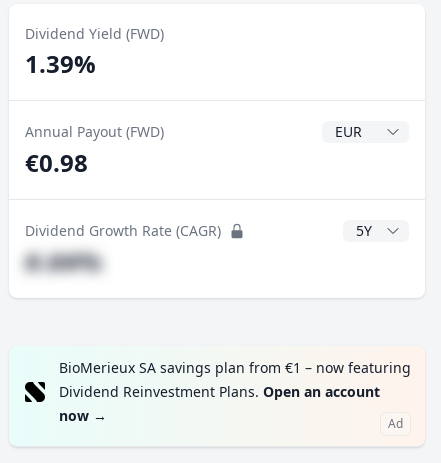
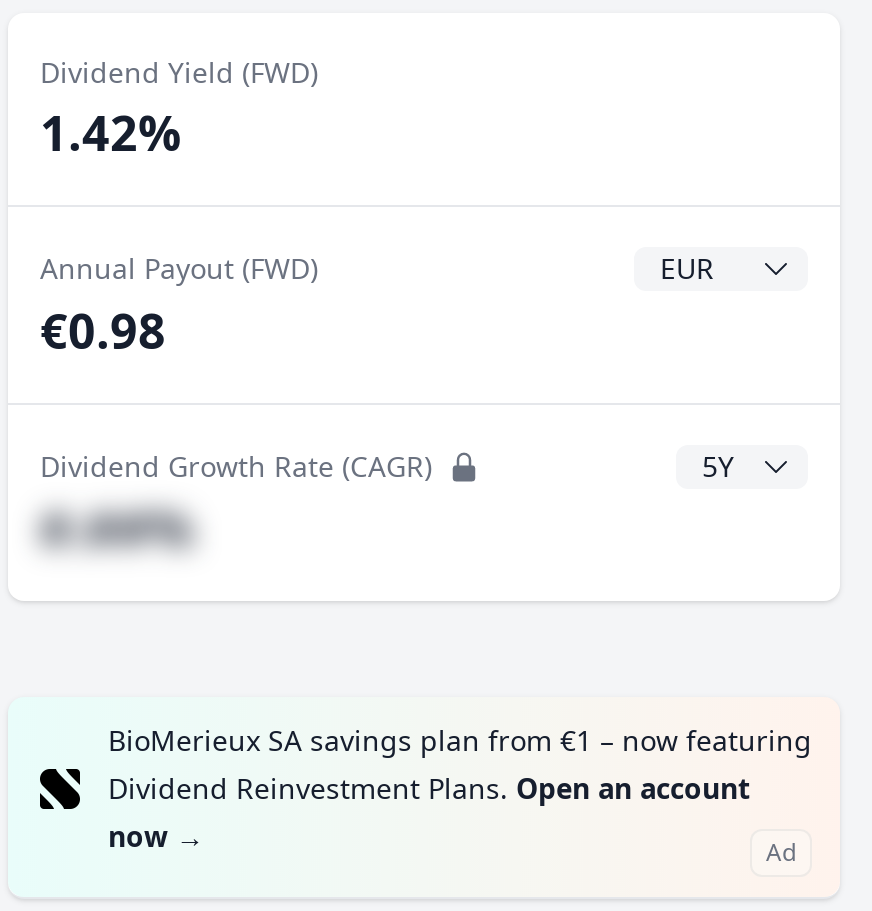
- 1.39%
+ 1.42%
